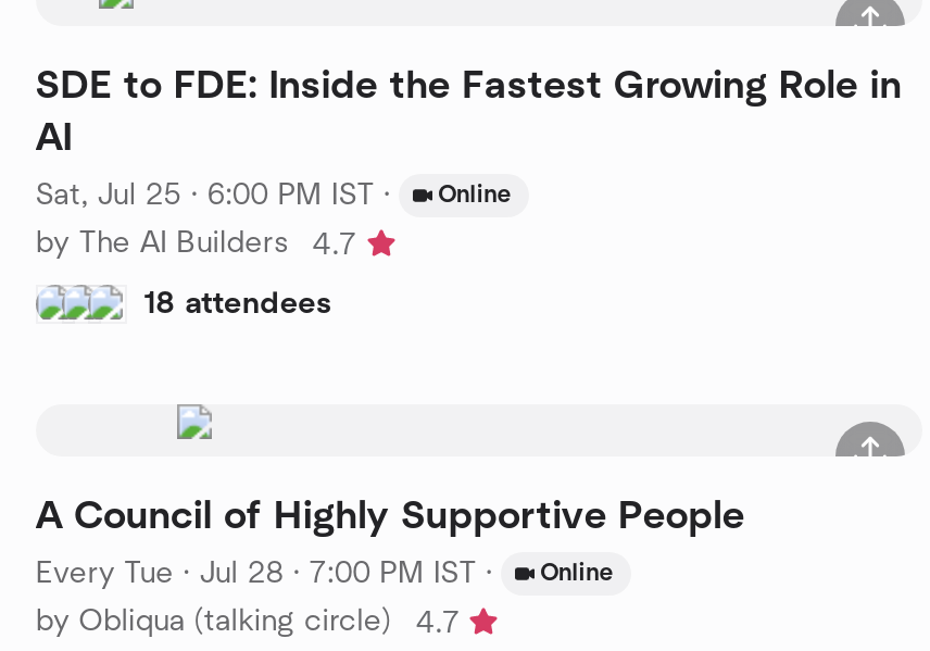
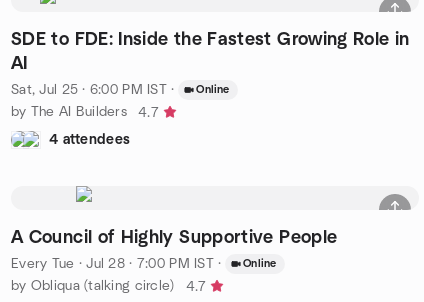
- 18 attendees
+ 4 attendees
